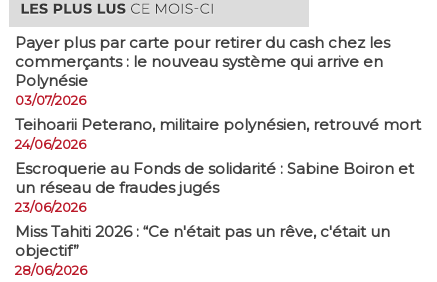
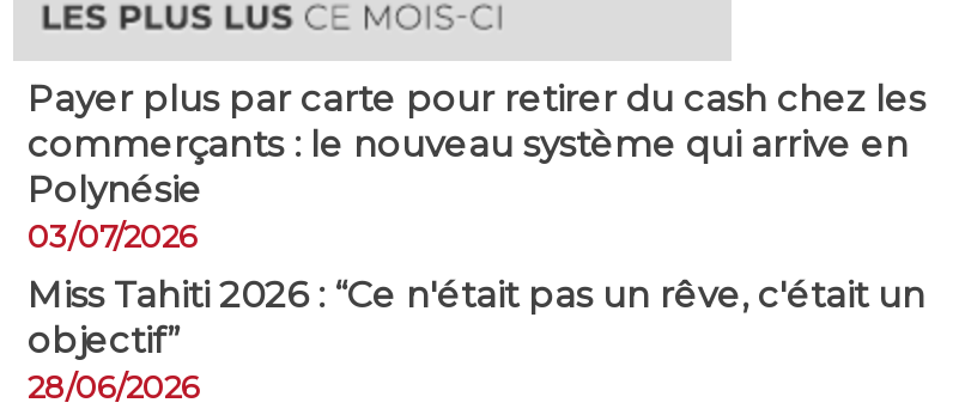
- Teihoarii Peterano, militaire polynésien, retrouvé mort
- 24/06/2026
- Escroquerie au Fonds de solidarité : Sabine Boiron et
- un réseau de fraudes jugés
- 23/06/2026
